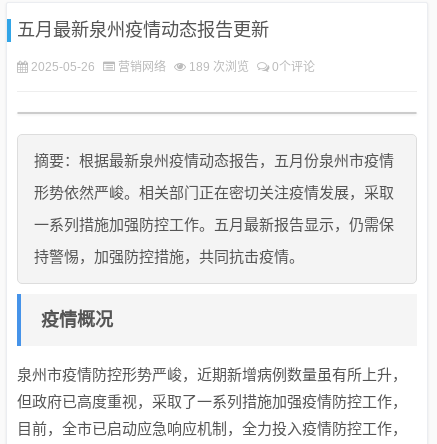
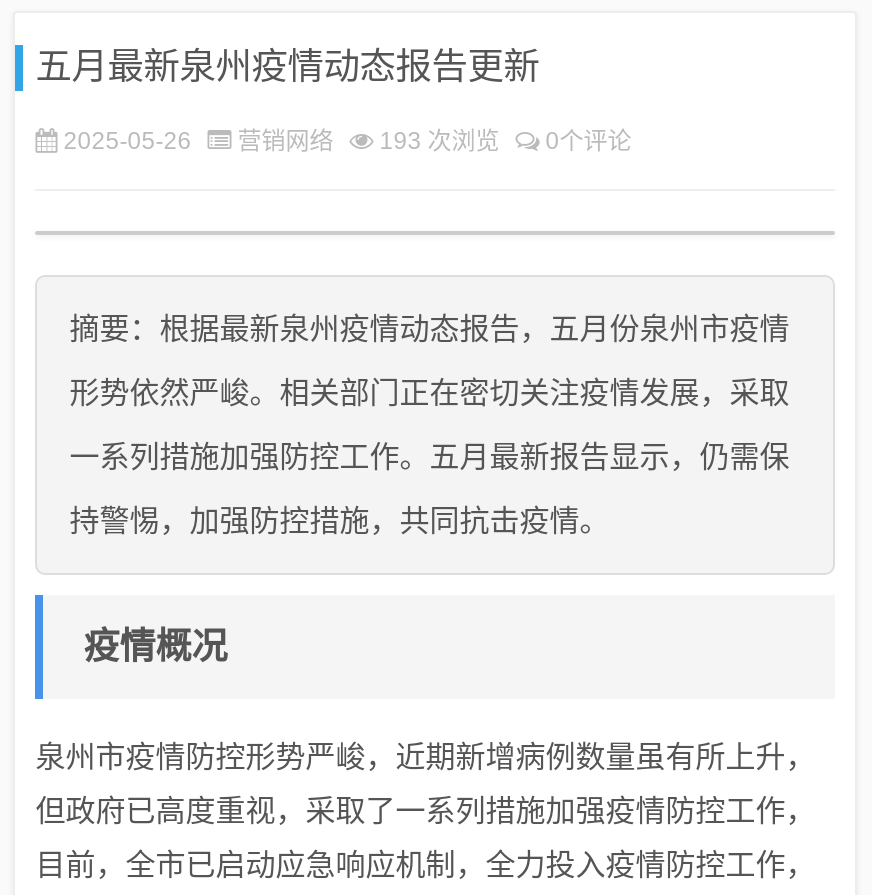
- 2025-05-26 营销网络 189 次浏览 0个评论
+ 2025-05-26 营销网络 193 次浏览 0个评论
